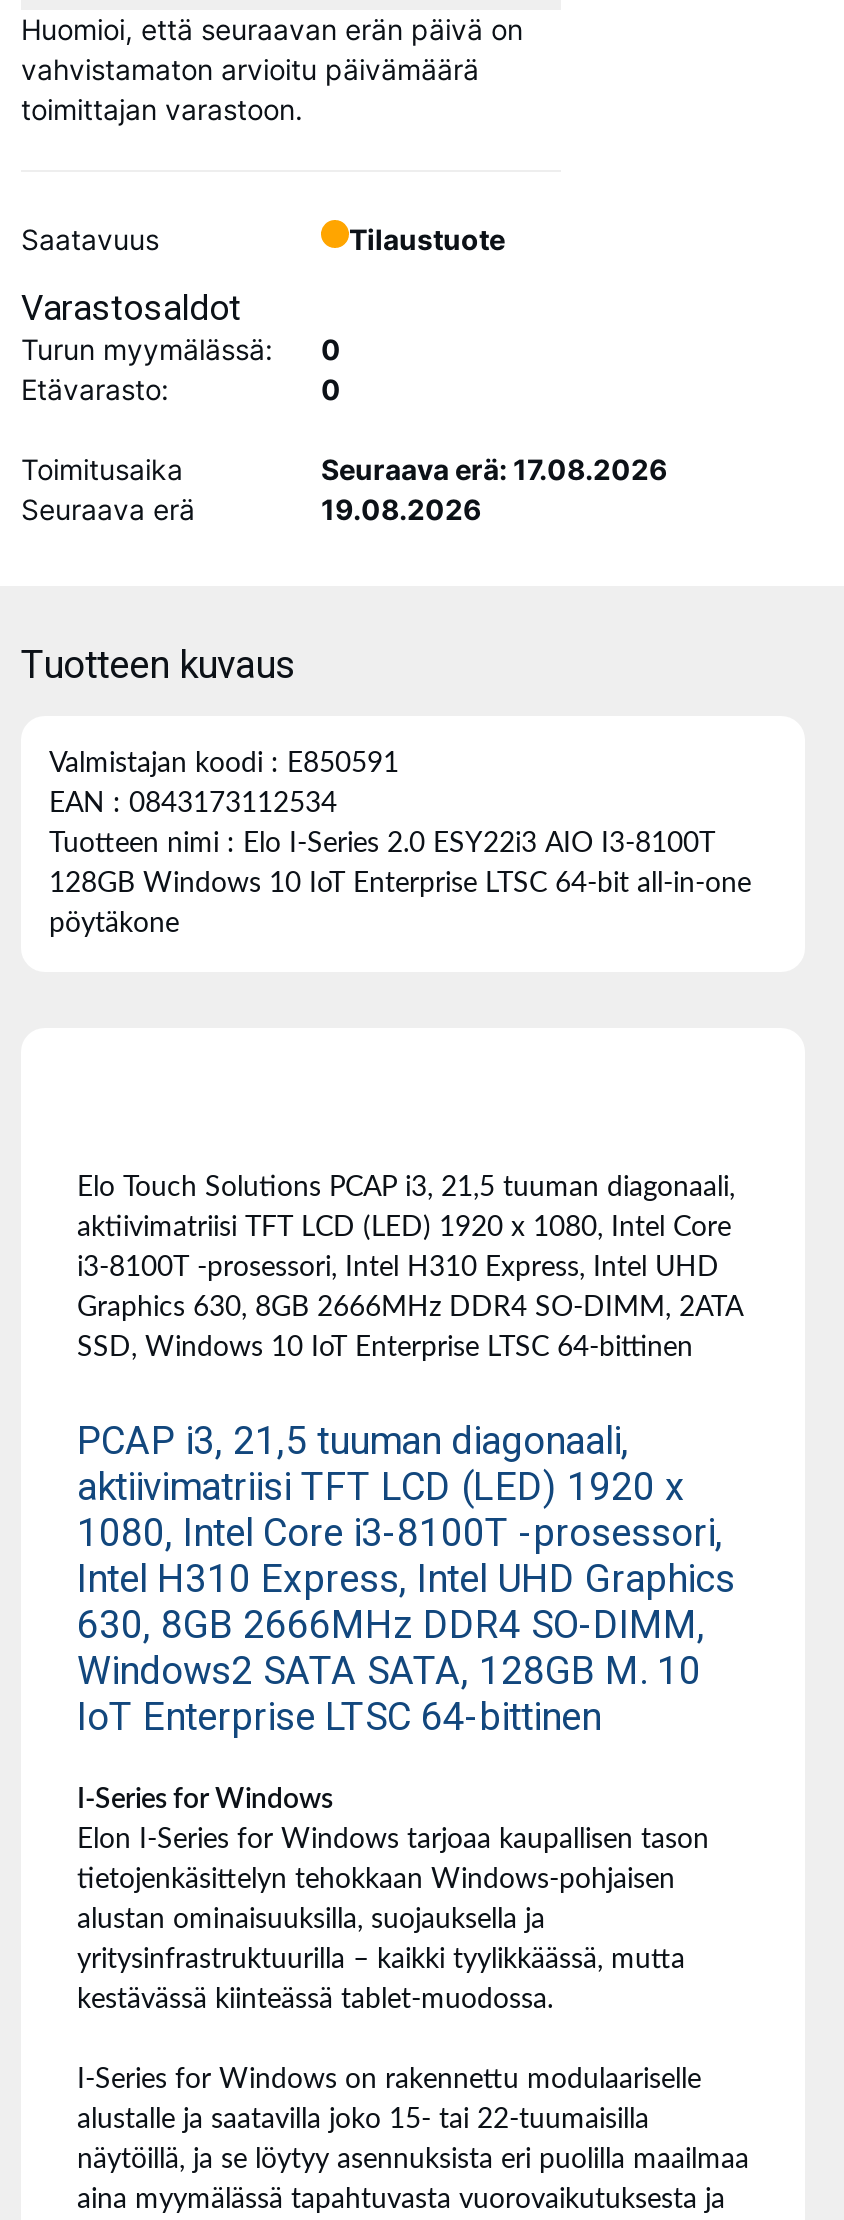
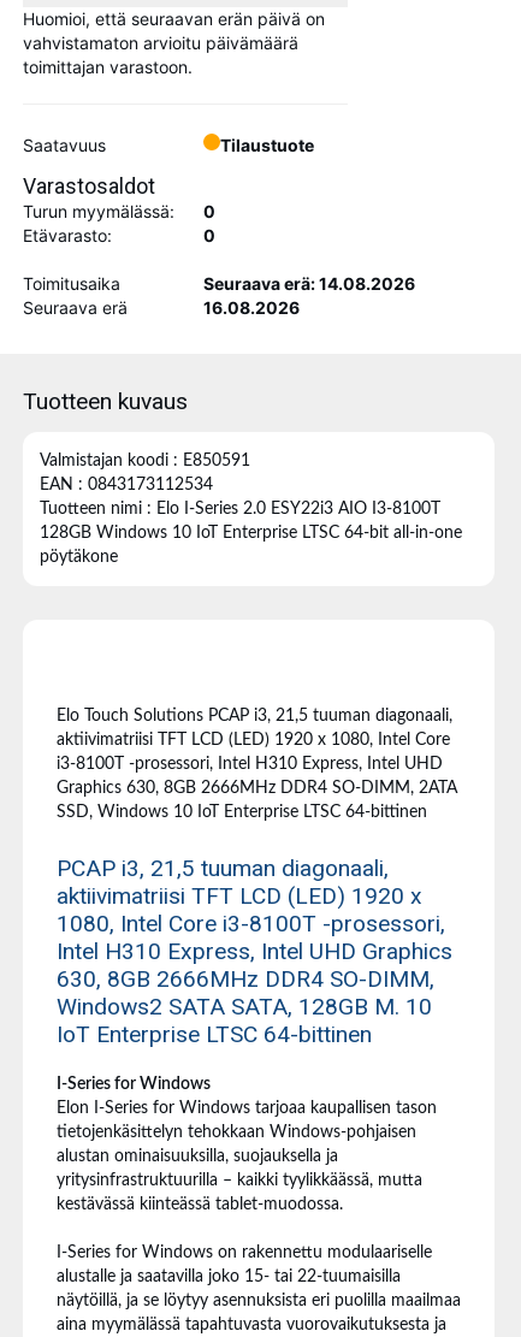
- Seuraava erä: 17.08.2026
+ Seuraava erä: 14.08.2026

- 19.08.2026
+ 16.08.2026
